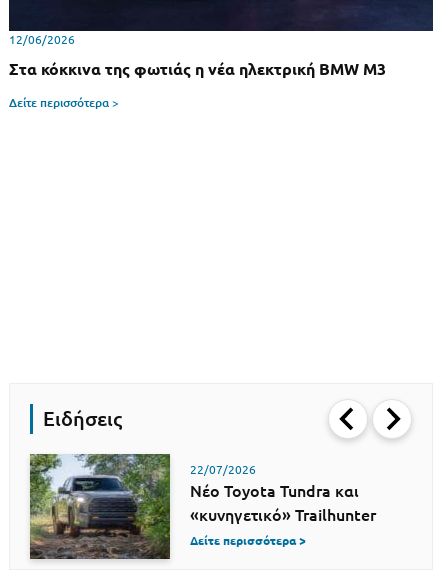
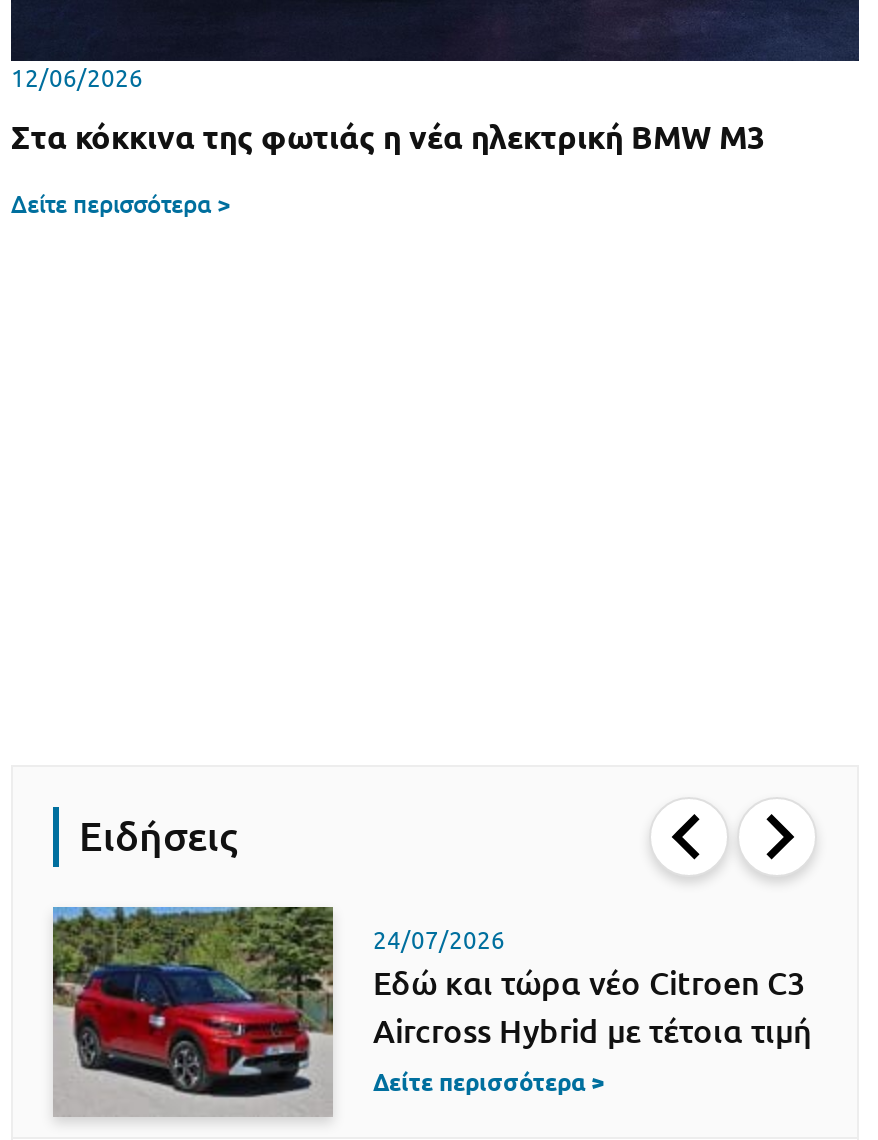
- [image]
- 22/07/2026
- Νέο Toyota Tundra και
- «κυνηγετικό» Trailhunter
+ [image]
+ 24/07/2026
+ Εδώ και τώρα νέο Citroen C3
+ Aircross Hybrid με τέτοια τιμή
